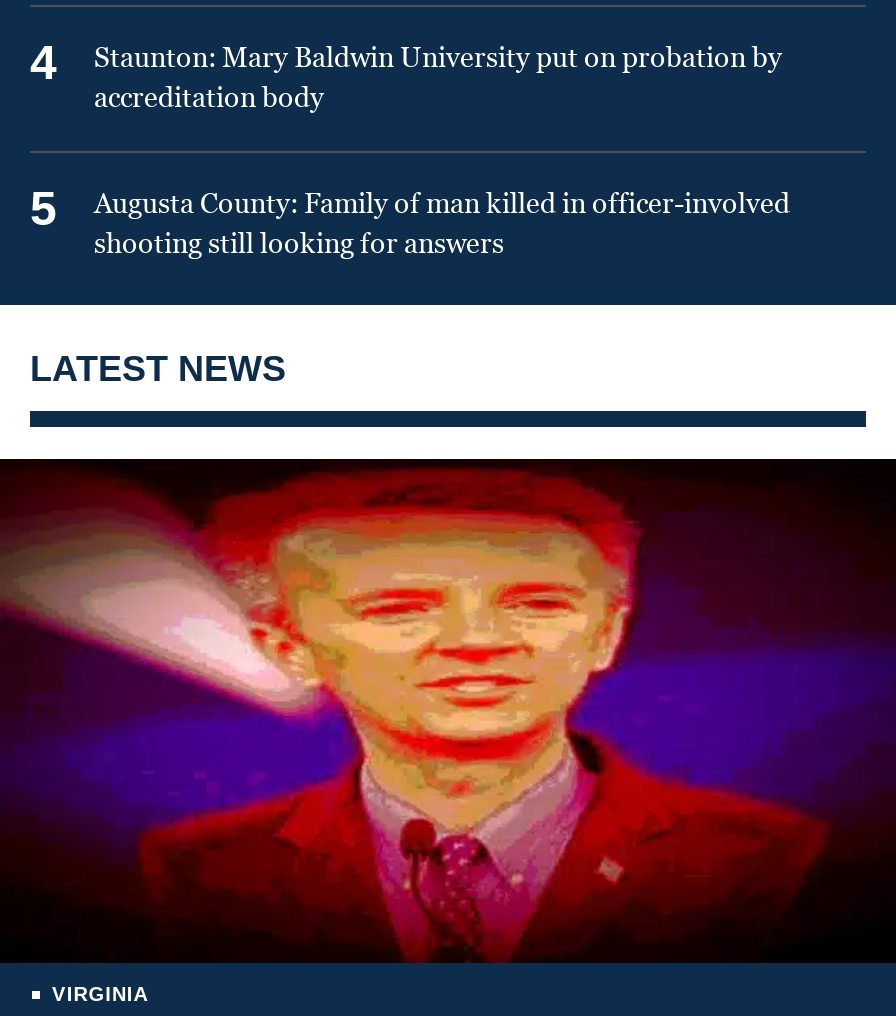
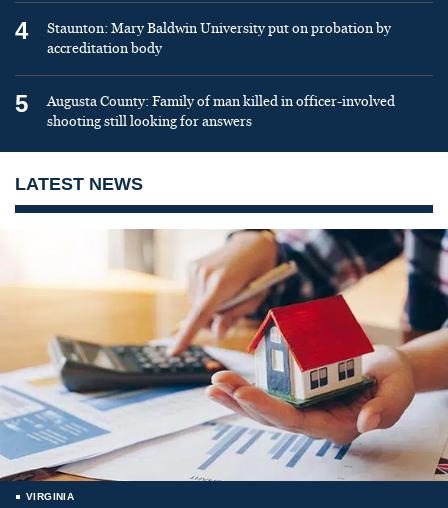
- [image]
+ [image]
